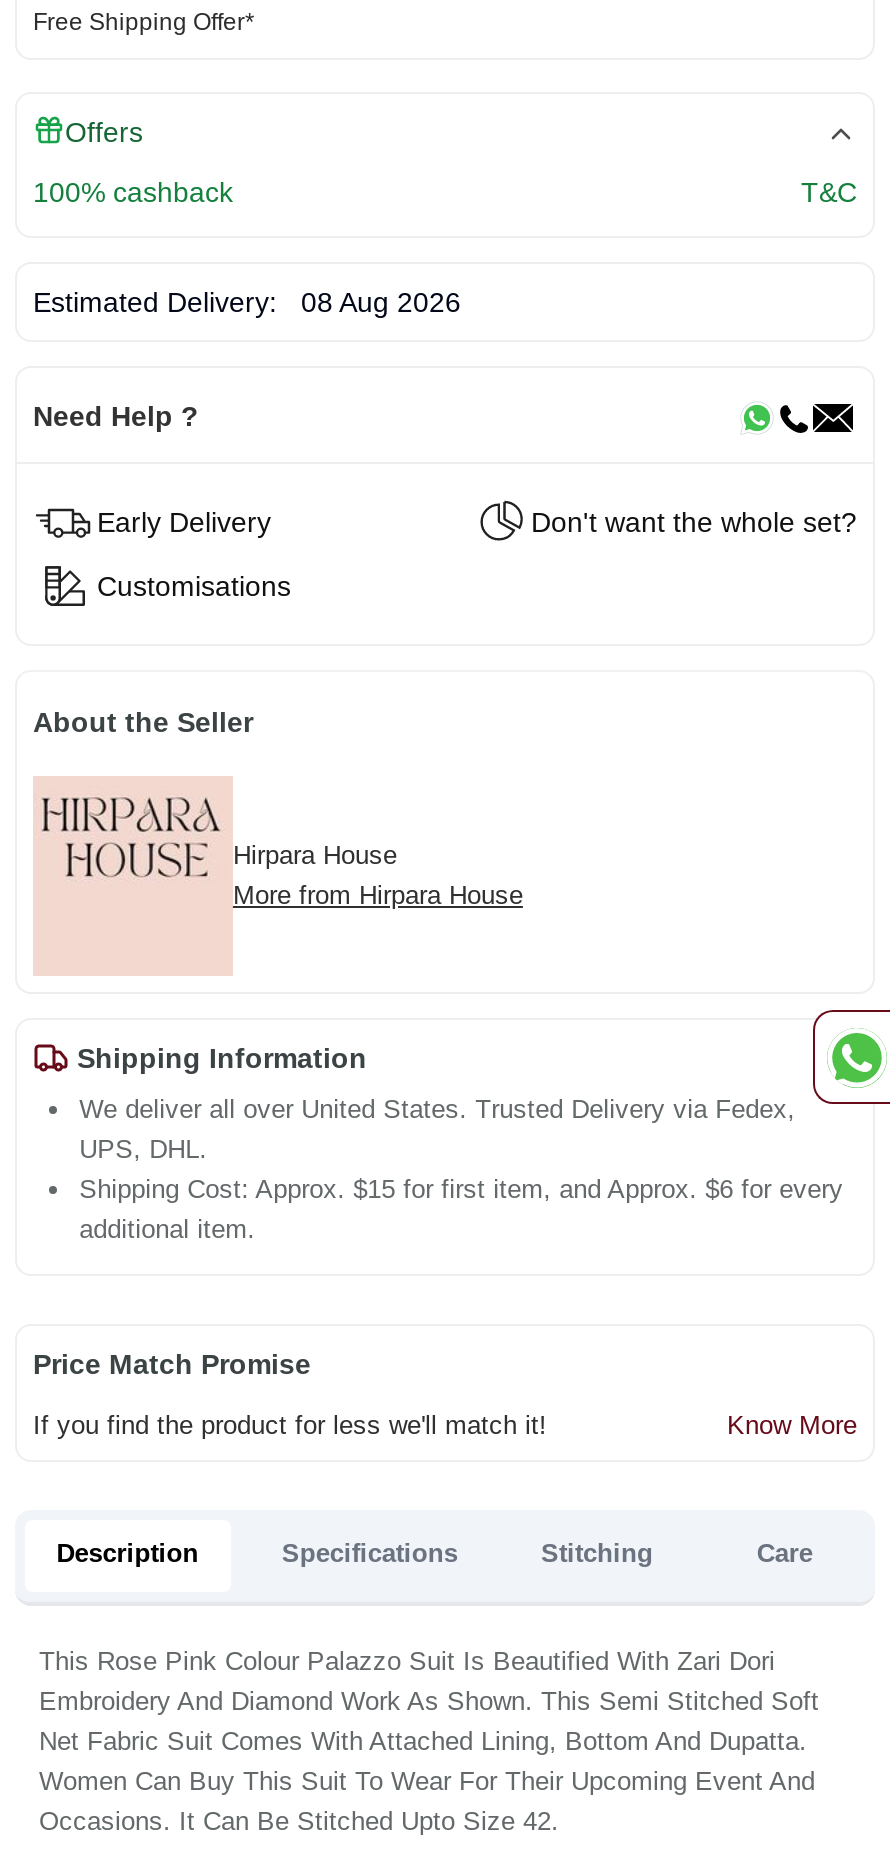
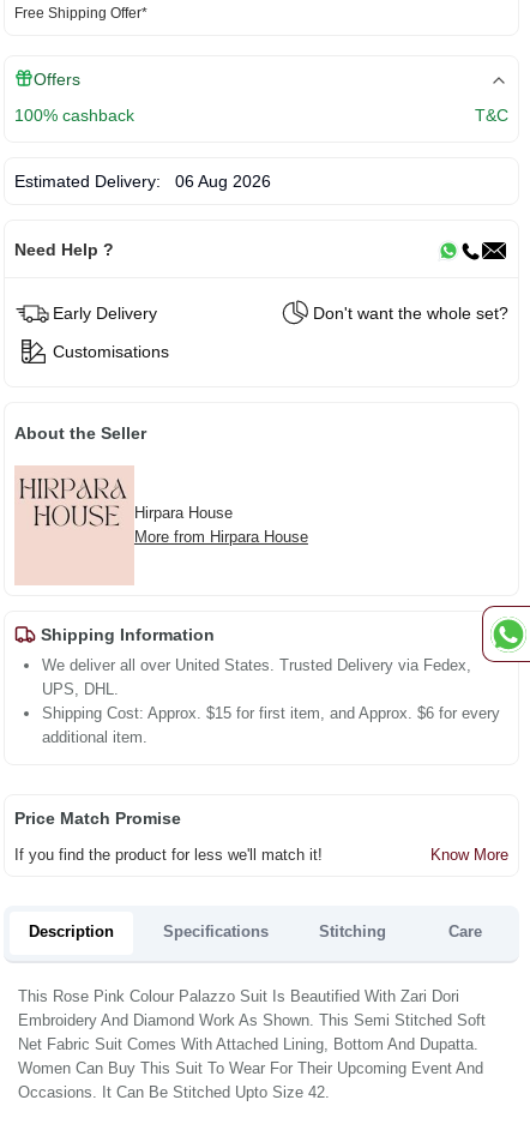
- Estimated Delivery: 08 Aug 2026
+ Estimated Delivery: 06 Aug 2026
